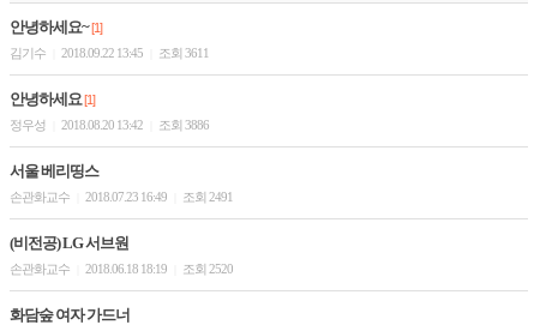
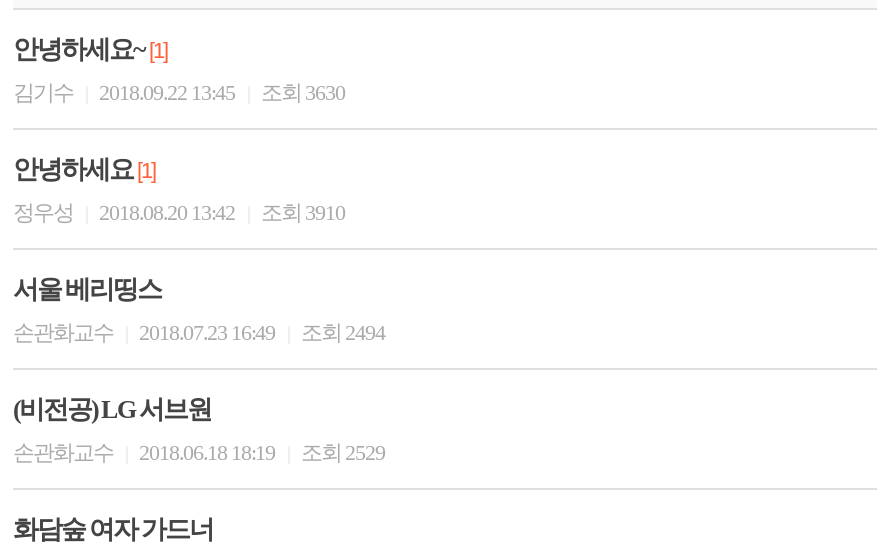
- 김기수 2018.09.22 13:45 조회 3611
+ 김기수 2018.09.22 13:45 조회 3630

- 정우성 2018.08.20 13:42 조회 3886
+ 정우성 2018.08.20 13:42 조회 3910

- 손관화교수 2018.07.23 16:49 조회 2491
+ 손관화교수 2018.07.23 16:49 조회 2494

- 손관화교수 2018.06.18 18:19 조회 2520
+ 손관화교수 2018.06.18 18:19 조회 2529
